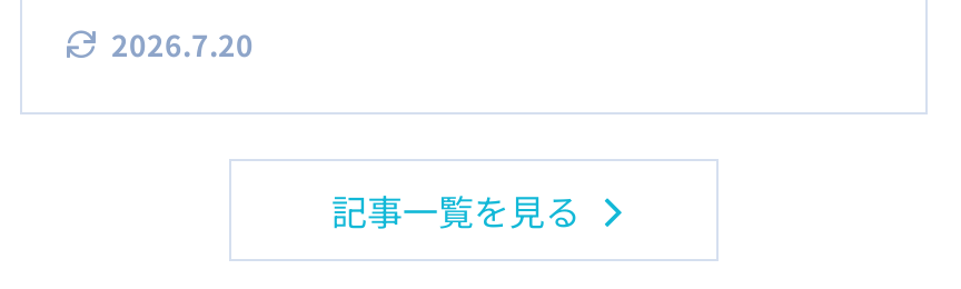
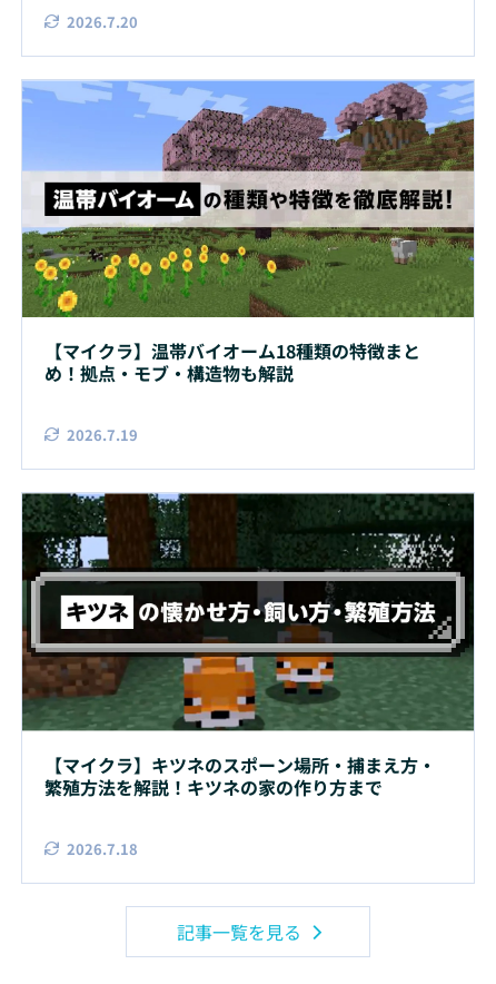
+ [image]
+ 【マイクラ】温帯バイオーム18種類の特徴まと
+ め！拠点・モブ・構造物も解説
+ 2026.7.19

+ [image]
+ 【マイクラ】キツネのスポーン場所・捕まえ方・
+ 繁殖方法を解説！キツネの家の作り方まで
+ 2026.7.18
